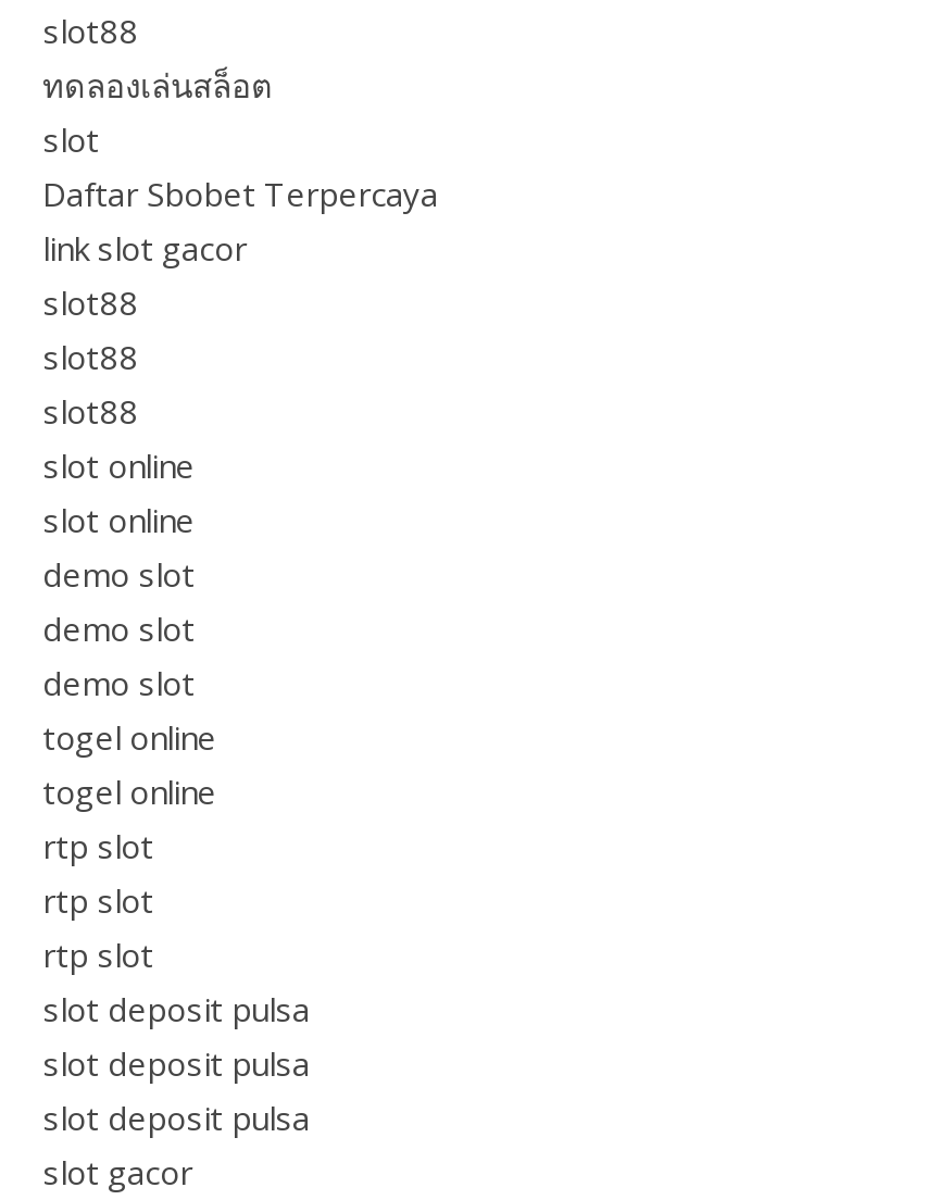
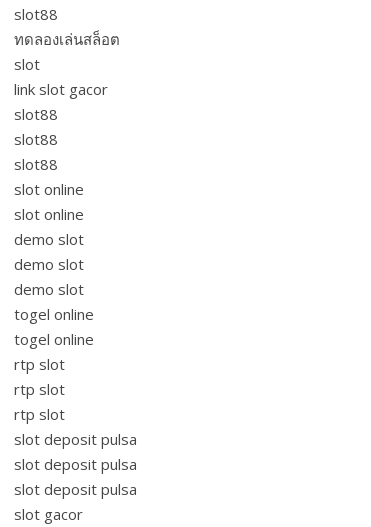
- Daftar Sbobet Terpercaya
